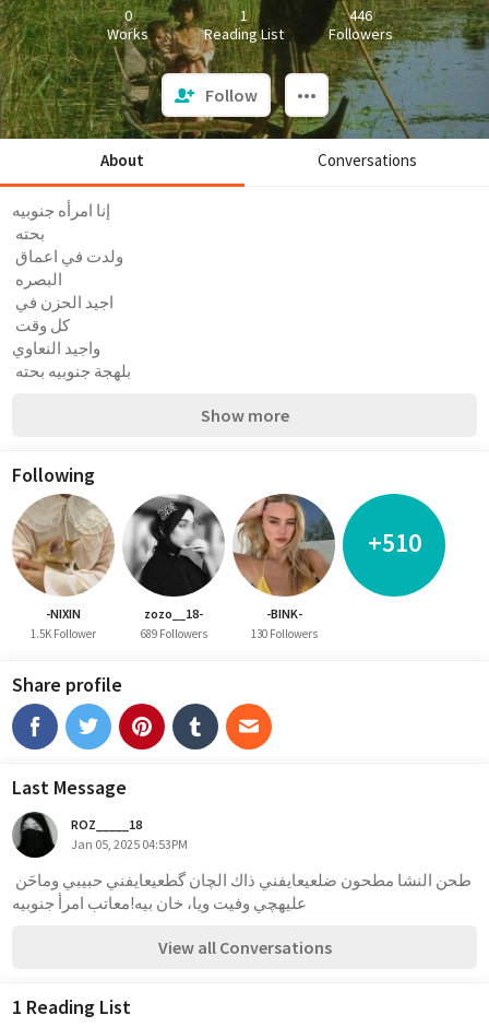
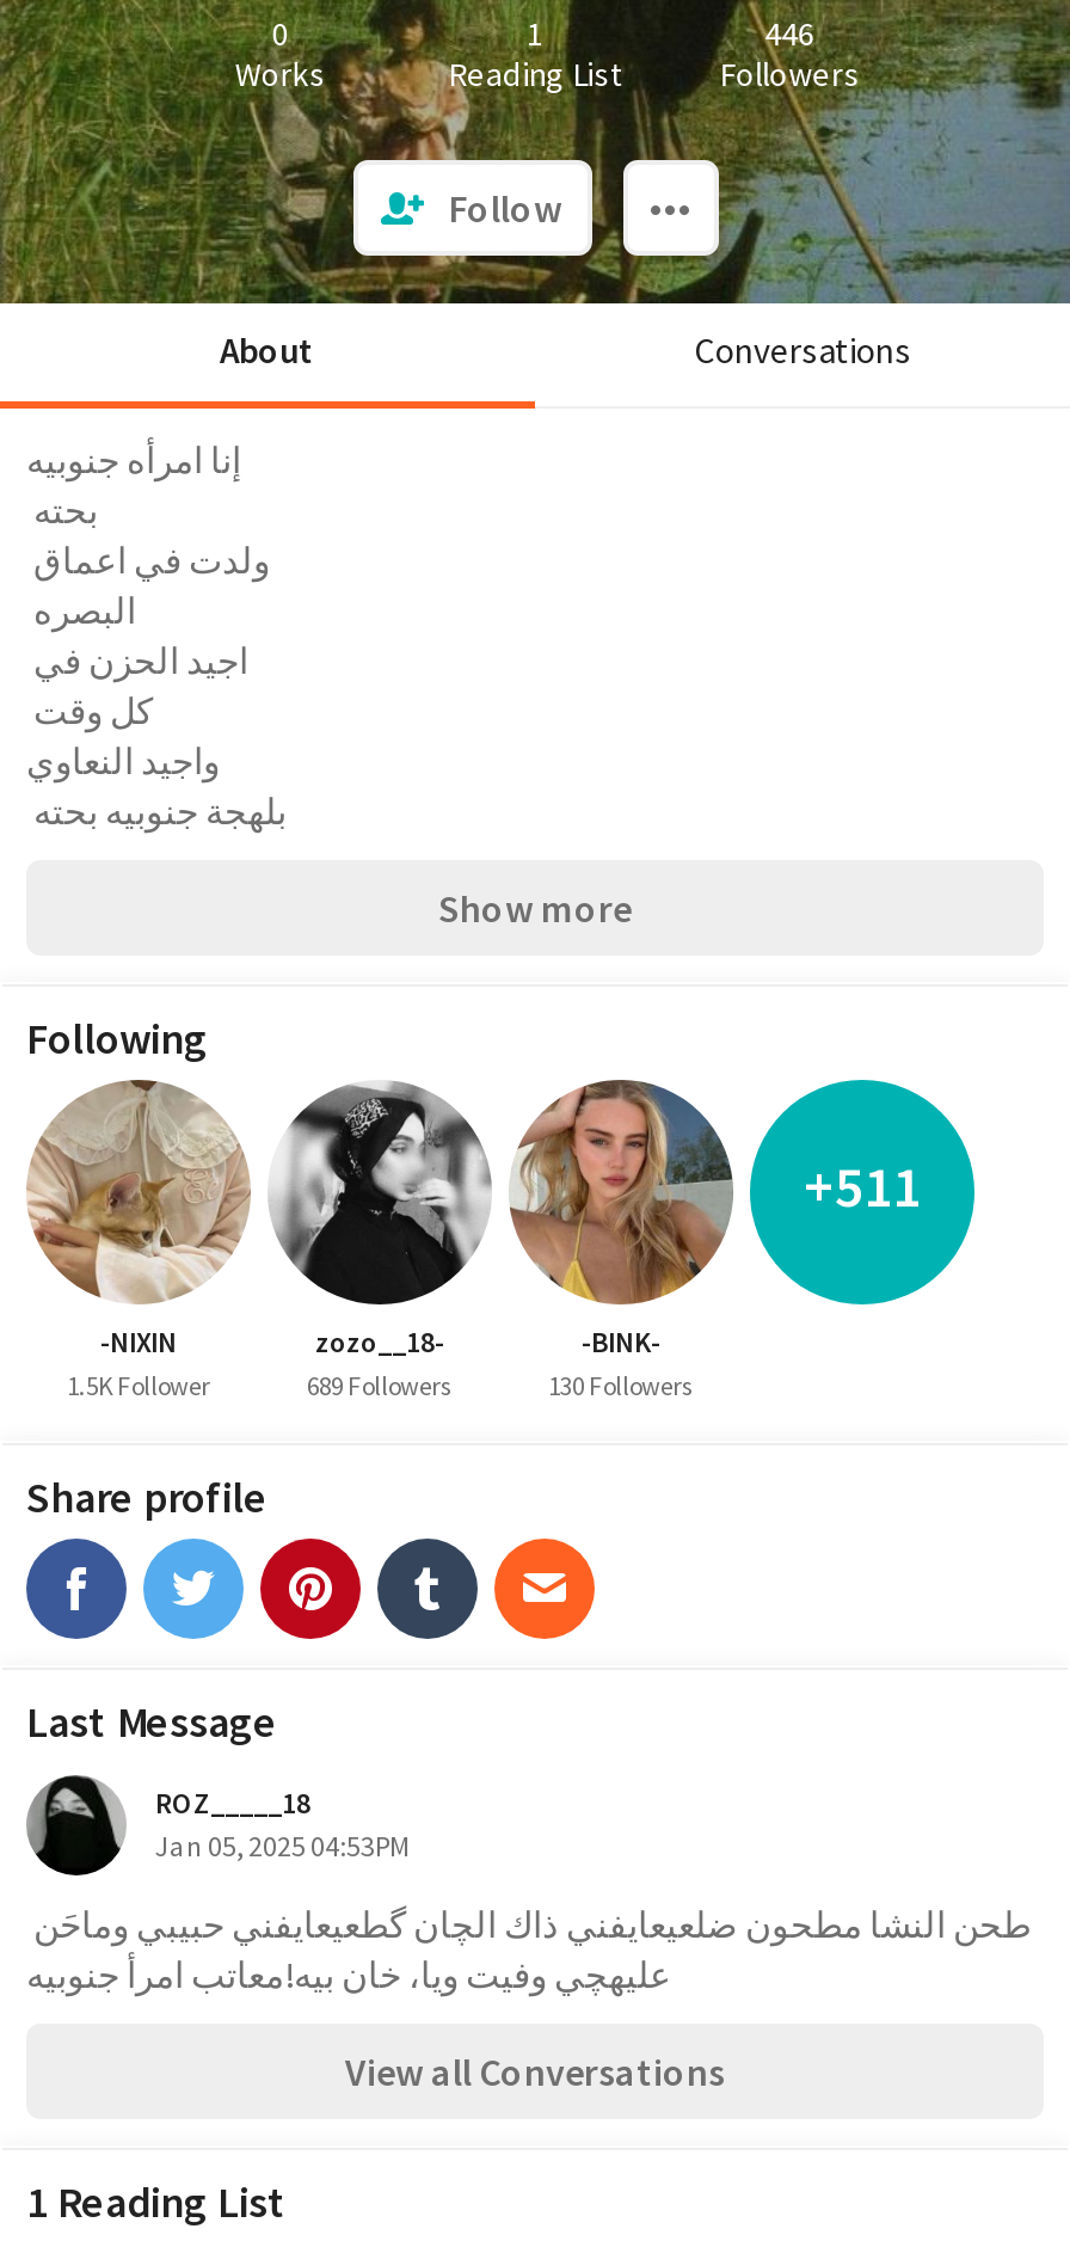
- +510
+ +511
